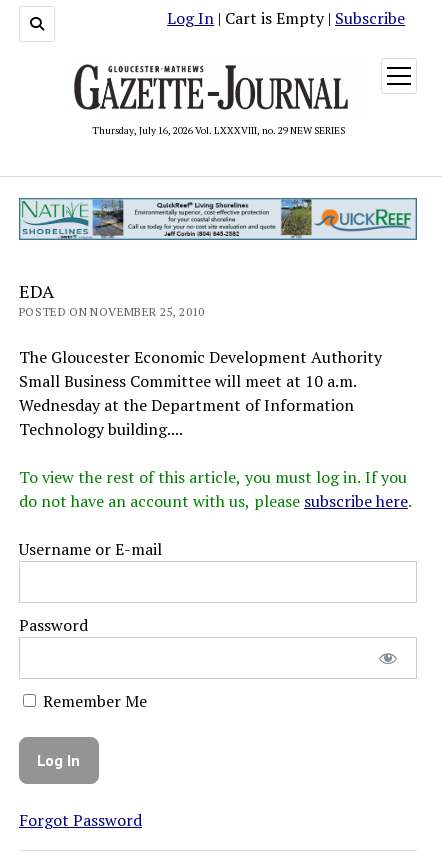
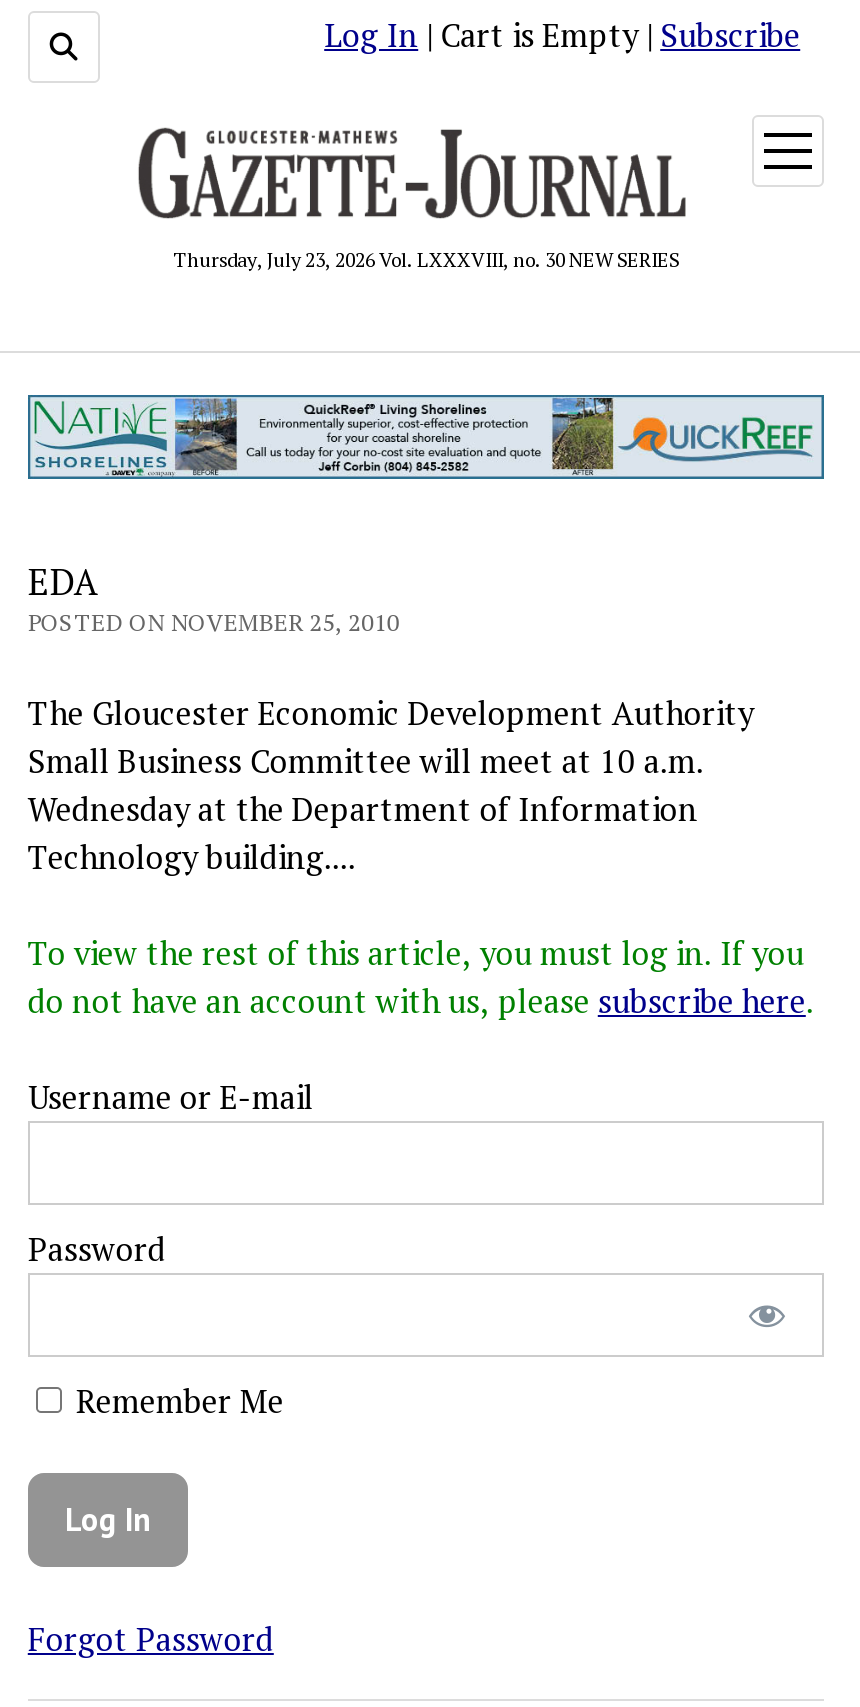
- Thursday, July 16, 2026 Vol. LXXXVIII, no. 29 NEW SERIES
+ Thursday, July 23, 2026 Vol. LXXXVIII, no. 30 NEW SERIES
